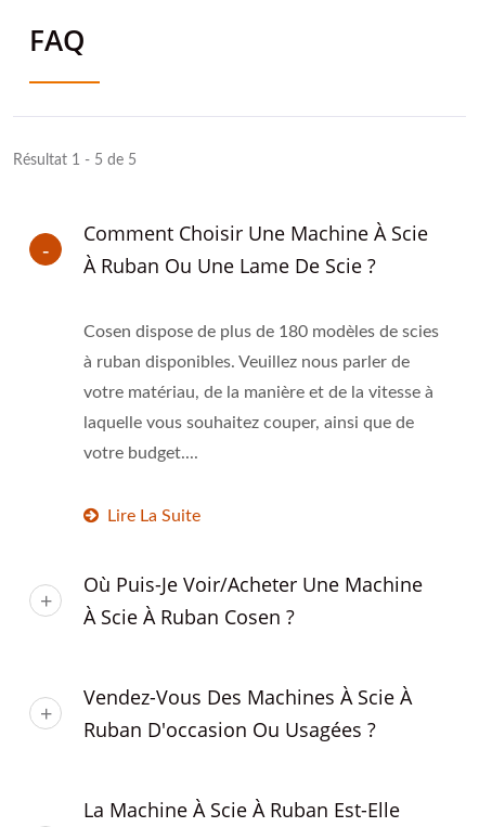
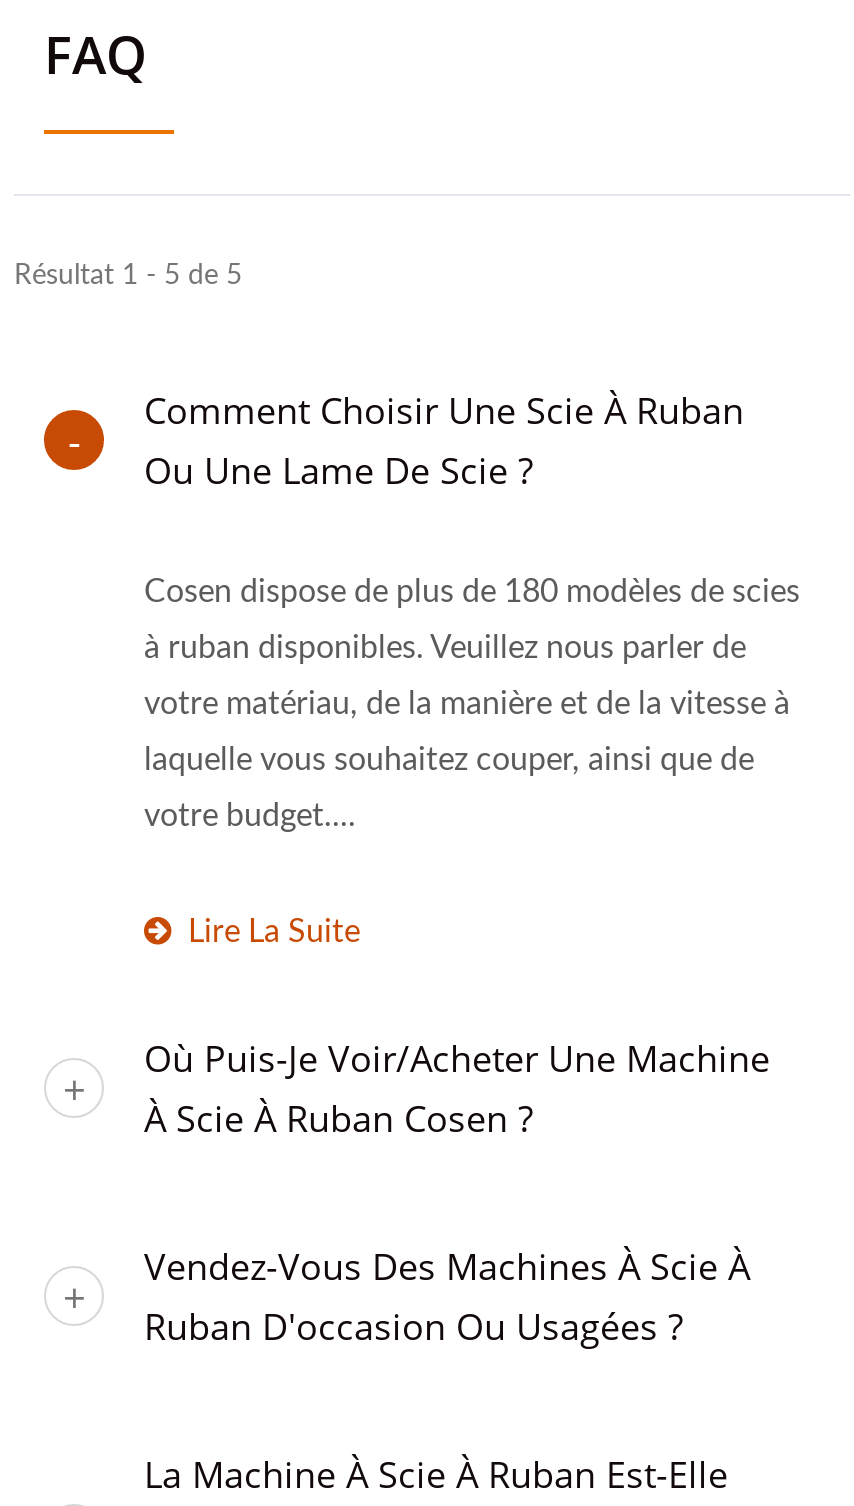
- Comment Choisir Une Machine À Scie
- À Ruban Ou Une Lame De Scie ?
+ Comment Choisir Une Scie À Ruban
+ Ou Une Lame De Scie ?
